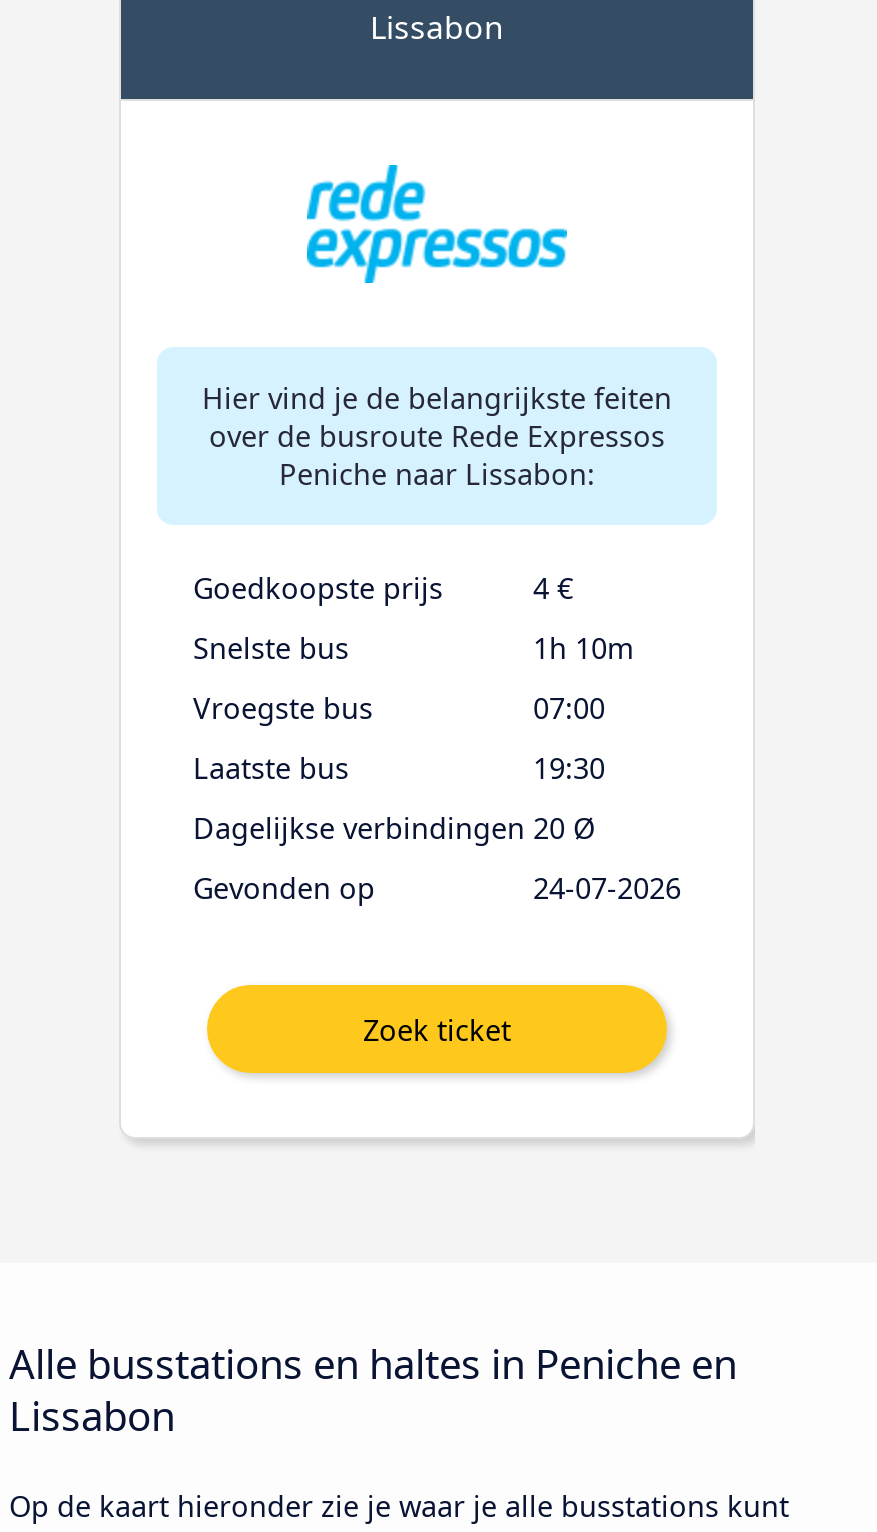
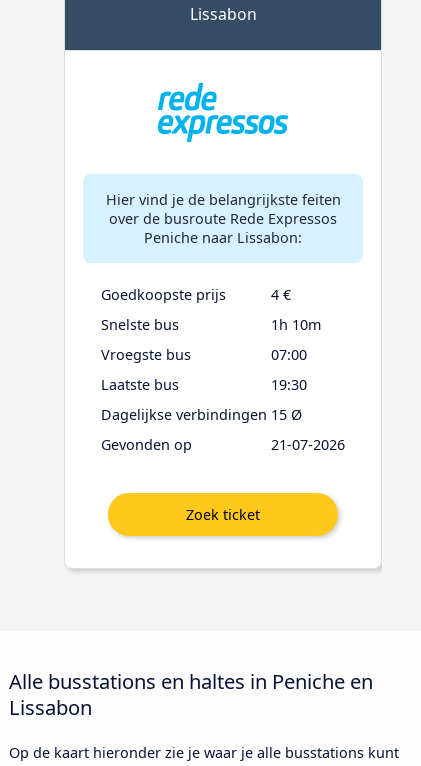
- Dagelijkse verbindingen 20 Ø
+ Dagelijkse verbindingen 15 Ø

- 24-07-2026
+ 21-07-2026
